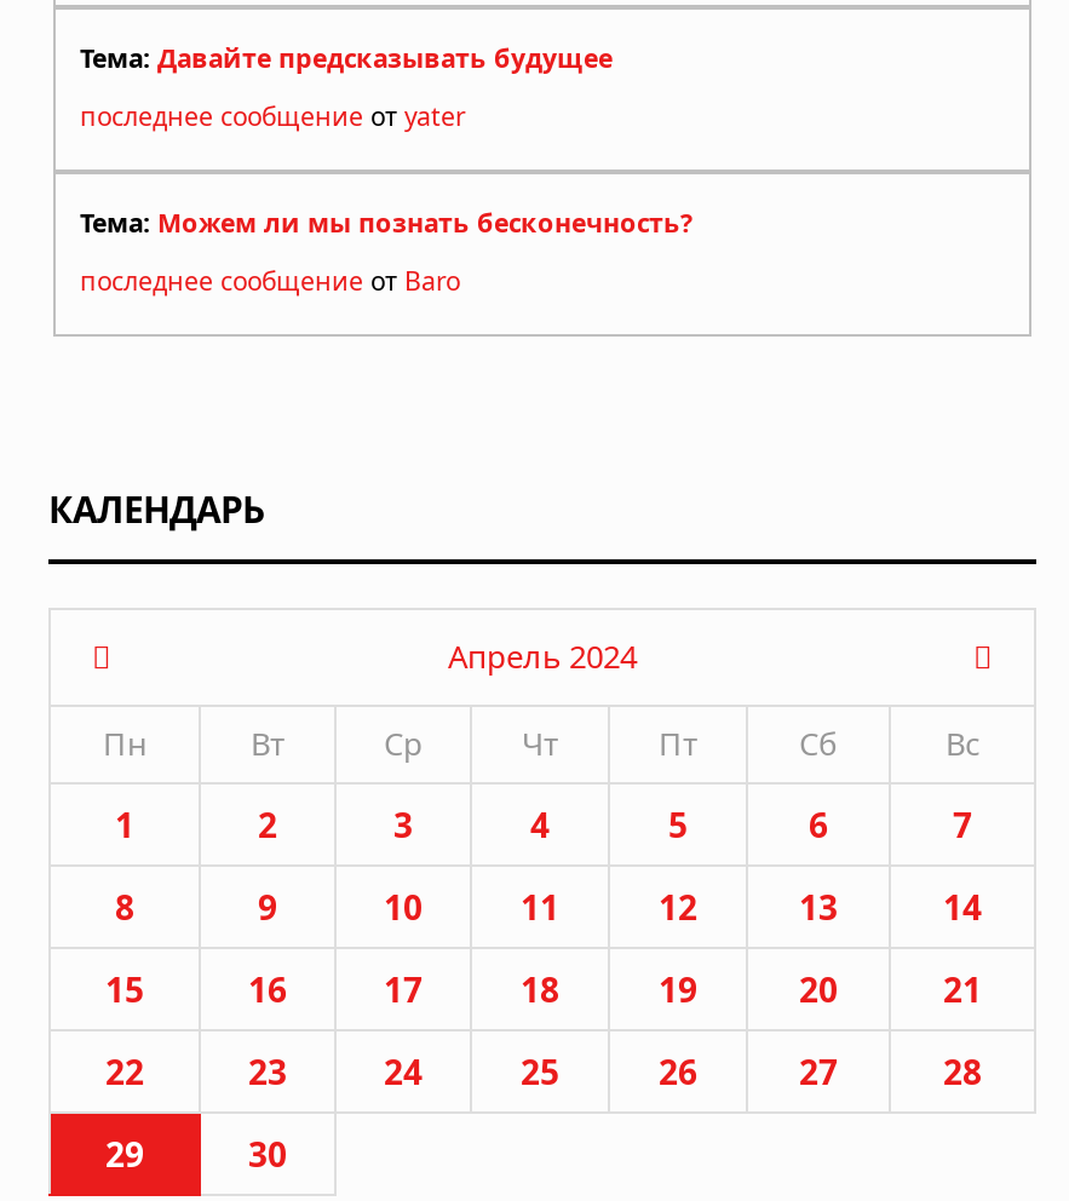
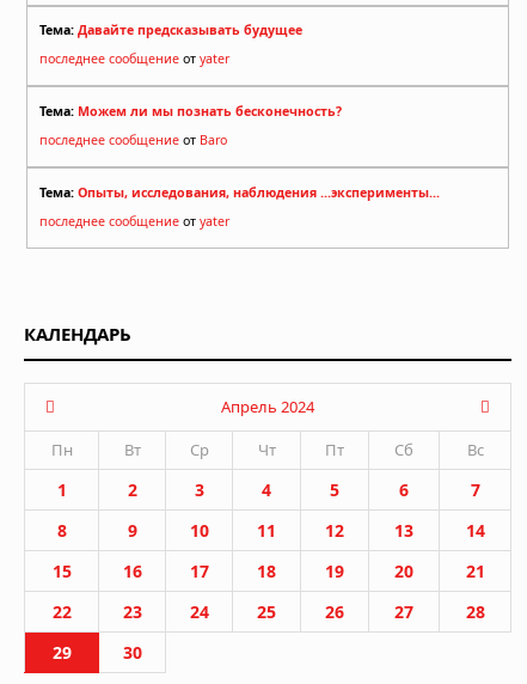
+ Тема: Опыты, исследования, наблюдения ...эксперименты...
+ последнее сообщение от yater
